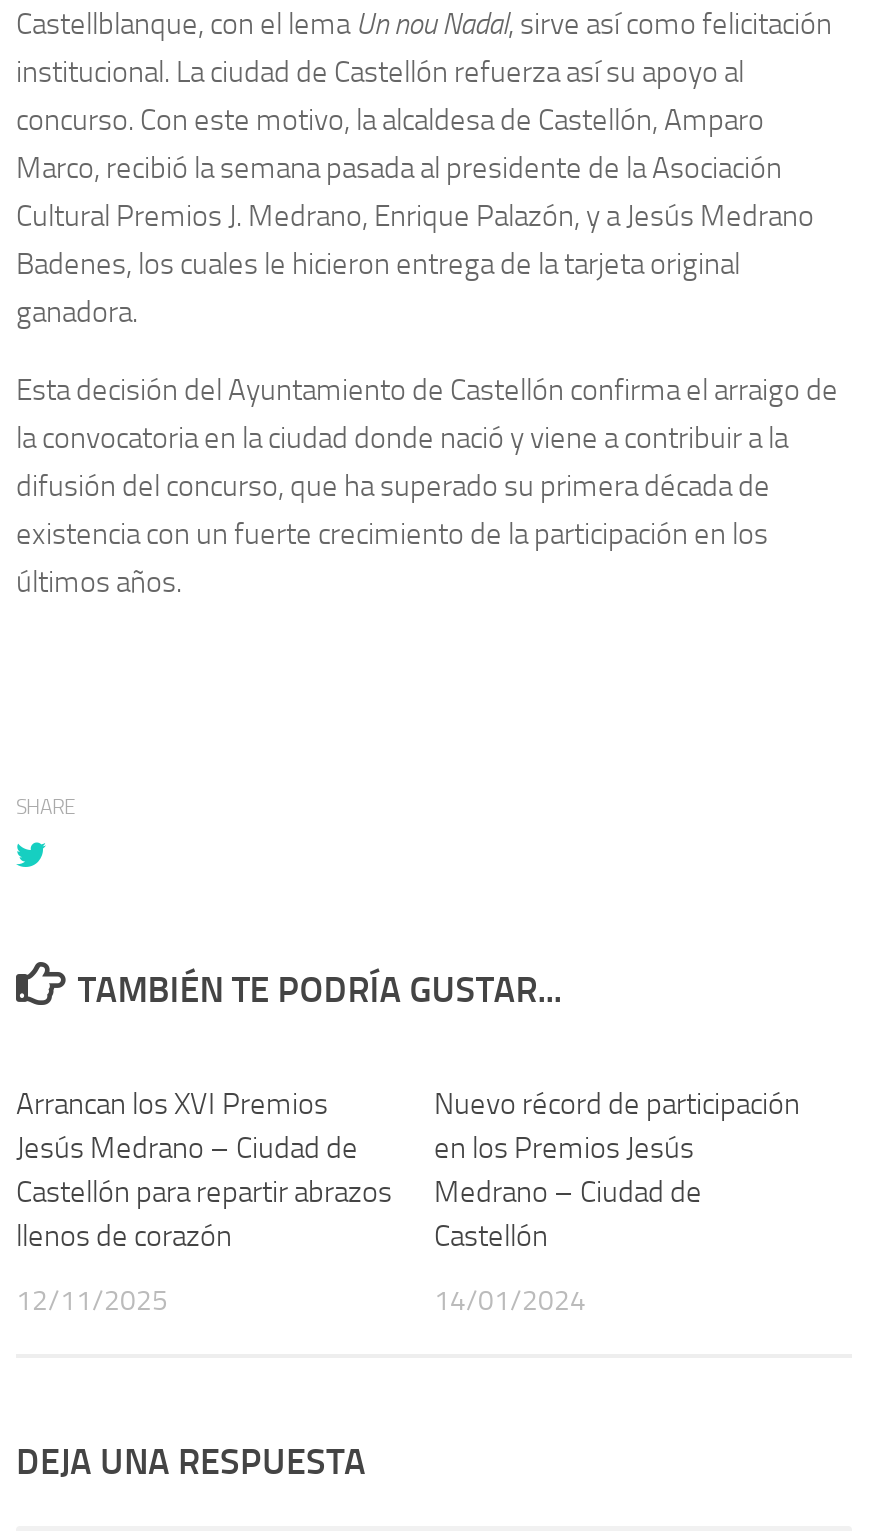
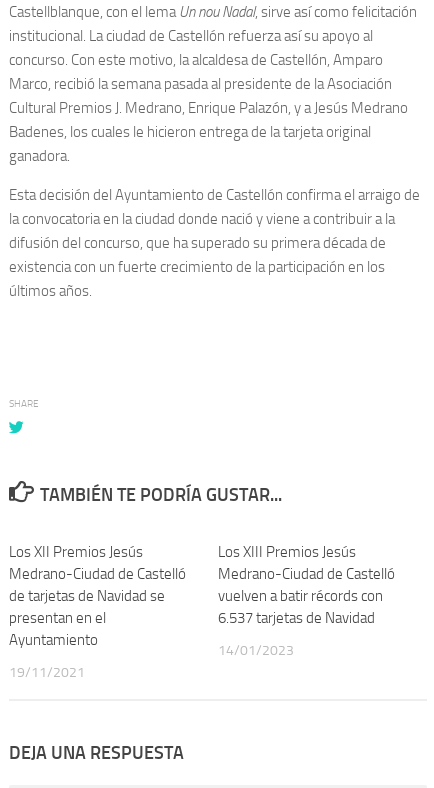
- Arrancan los XVI Premios
- Jesús Medrano – Ciudad de
- Castellón para repartir abrazos
- llenos de corazón
+ Los XII Premios Jesús
+ Medrano-Ciudad de Castelló
+ de tarjetas de Navidad se
+ presentan en el
+ Ayuntamiento

- Nuevo récord de participación
- en los Premios Jesús
- Medrano – Ciudad de
- Castellón
+ Los XIII Premios Jesús
+ Medrano-Ciudad de Castelló
+ vuelven a batir récords con
+ 6.537 tarjetas de Navidad

- 12/11/2025
+ 19/11/2021

- 14/01/2024
+ 14/01/2023
